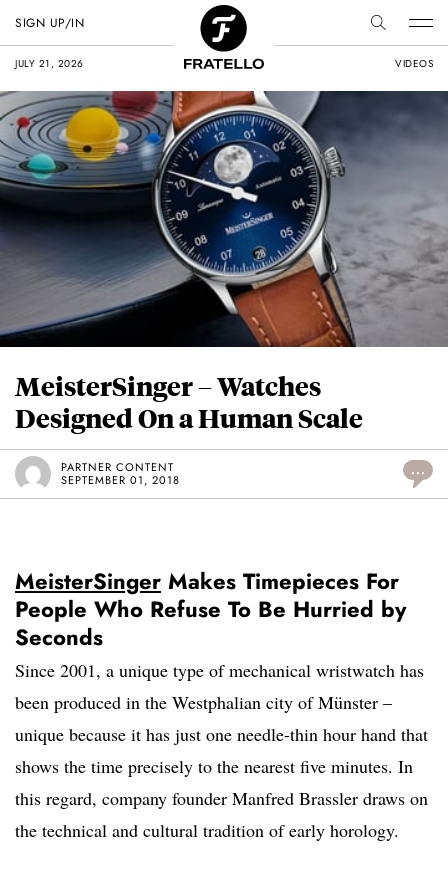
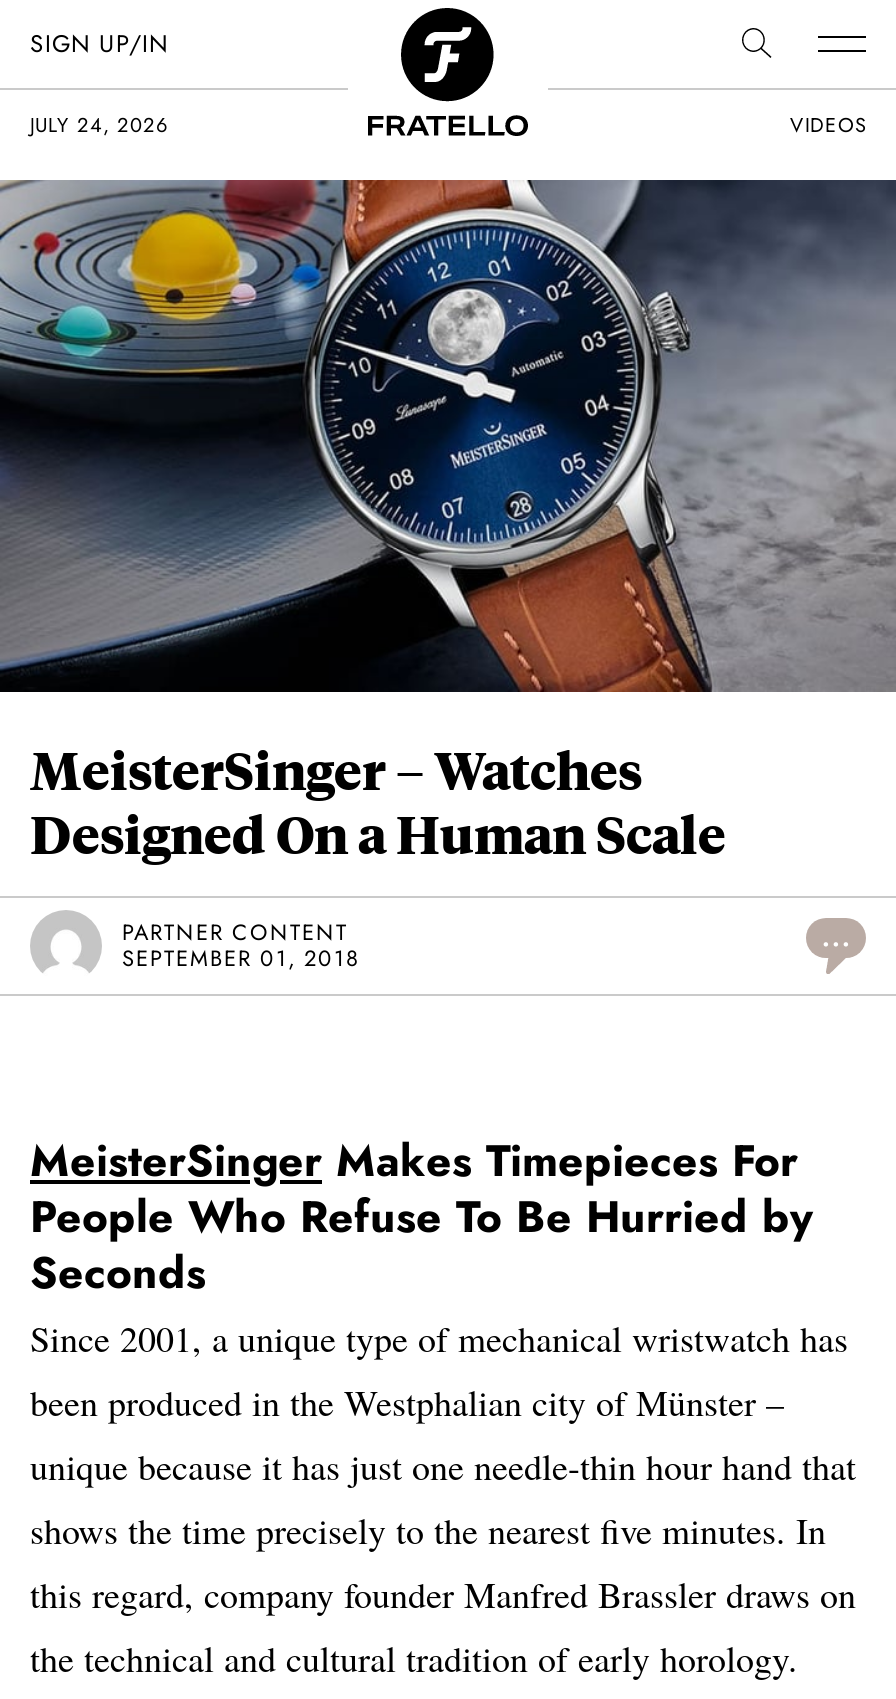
- JULY 21, 2026
+ JULY 24, 2026
